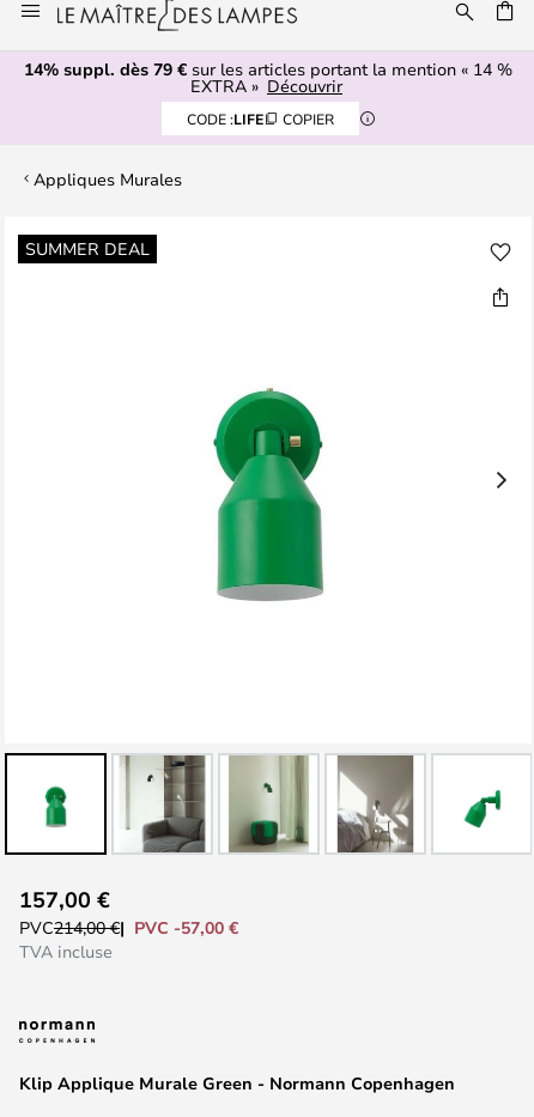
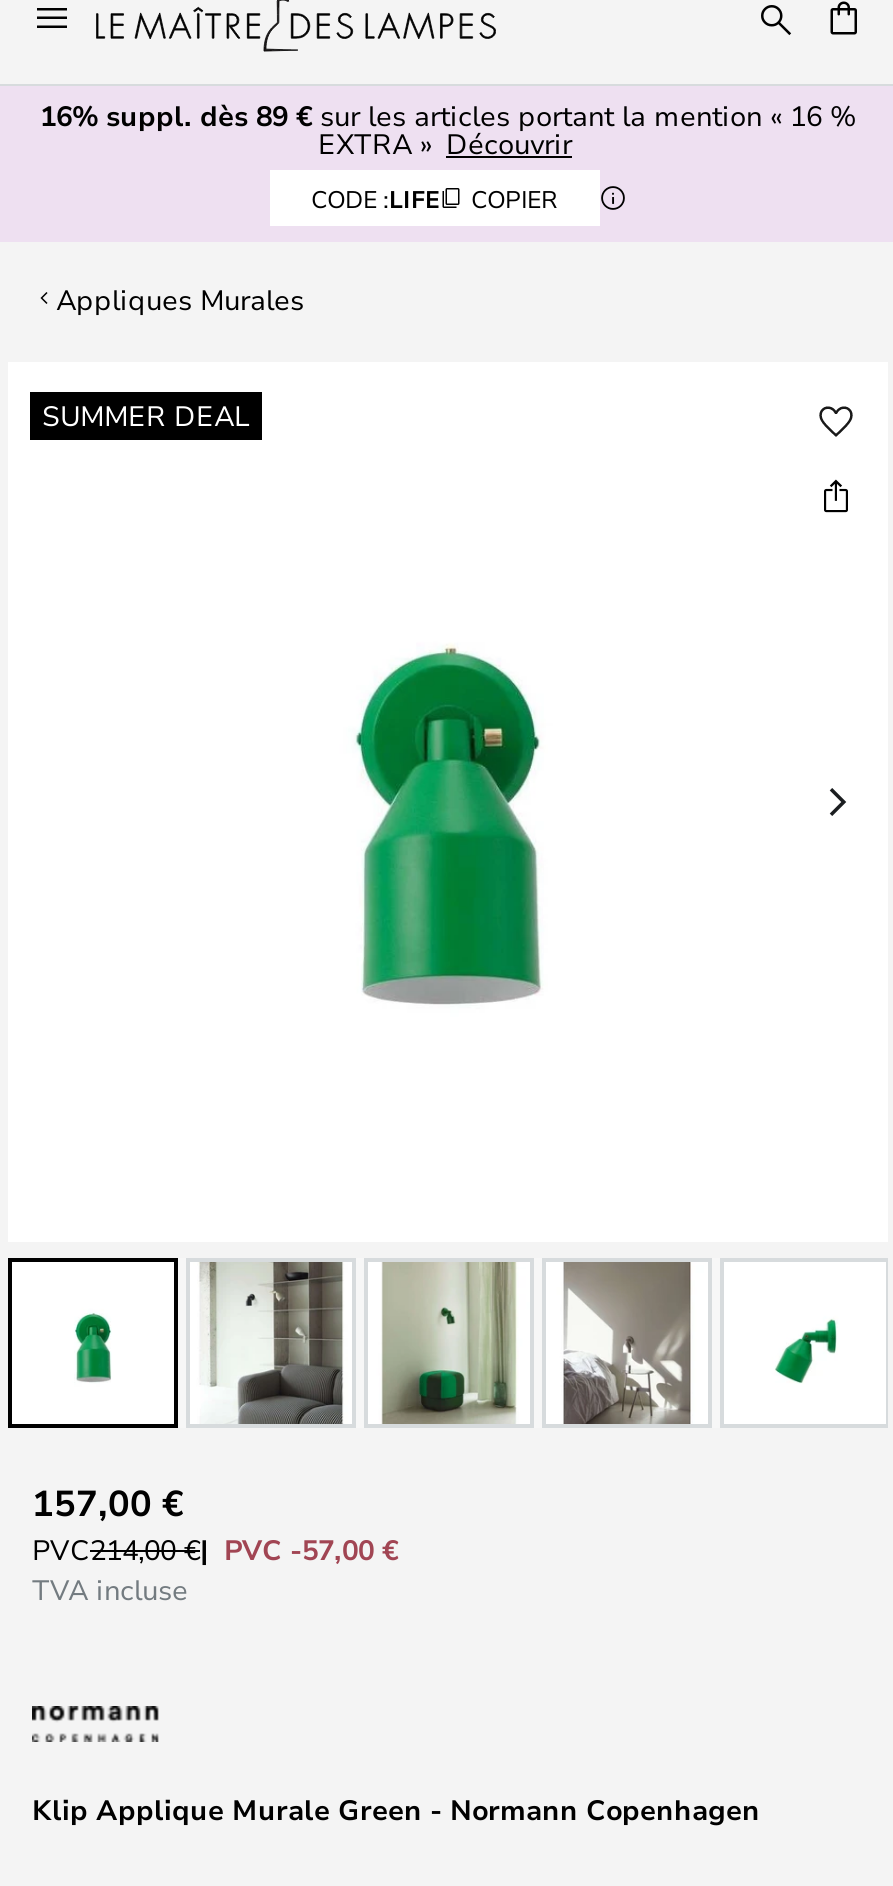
- 14% suppl. dès 79 €sur les articles portant la mention « 14 %
+ 16% suppl. dès 89 €sur les articles portant la mention « 16 %
